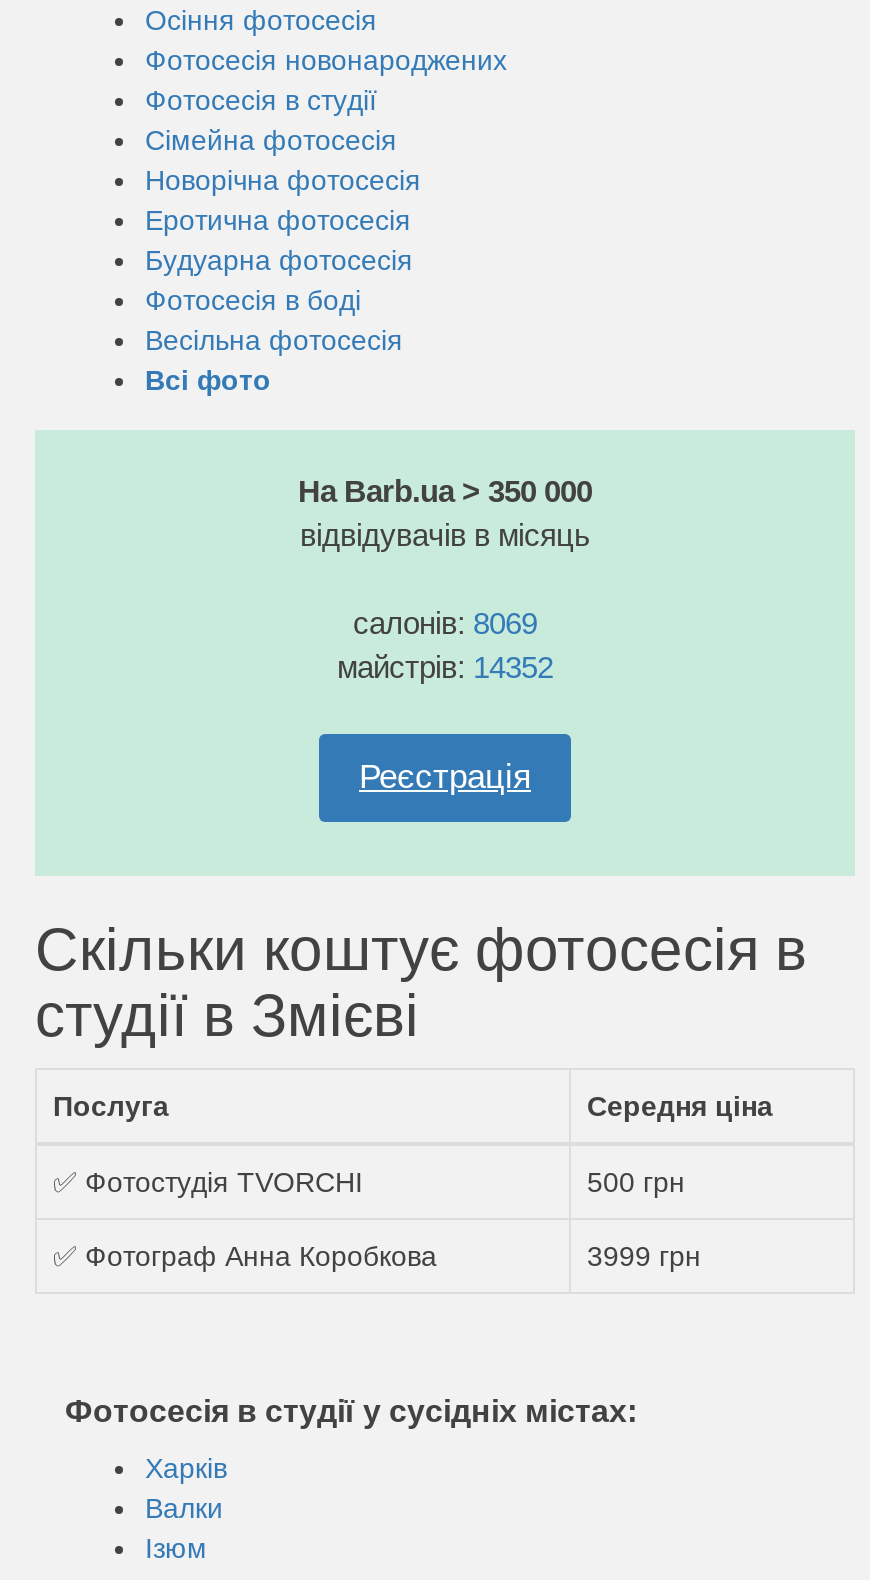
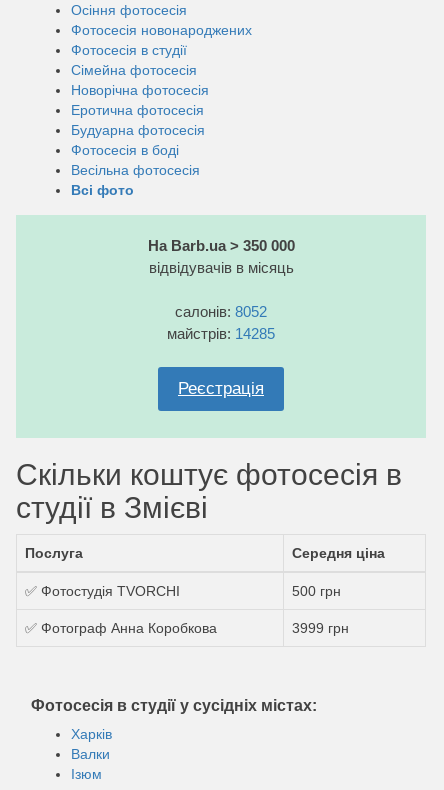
- салонів: 8069
+ салонів: 8052

- майстрів: 14352
+ майстрів: 14285
